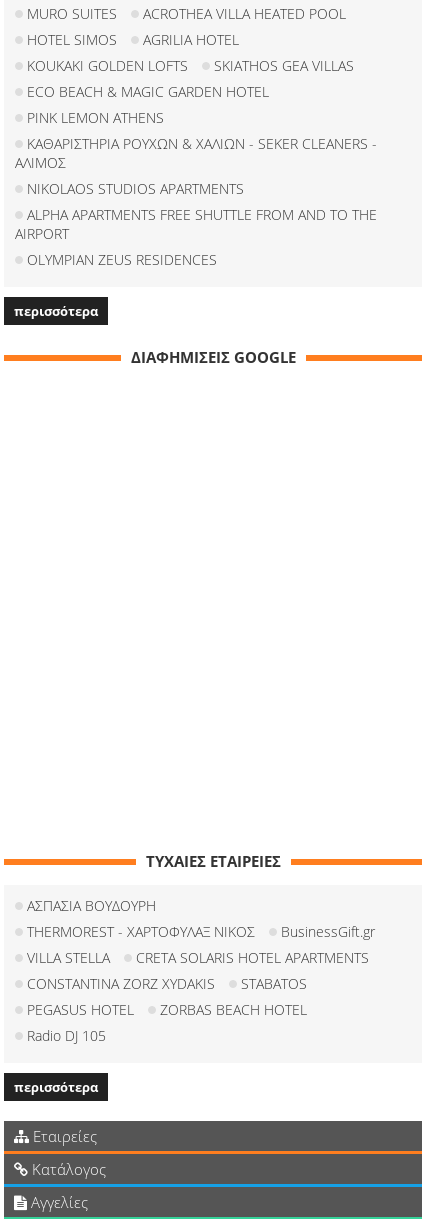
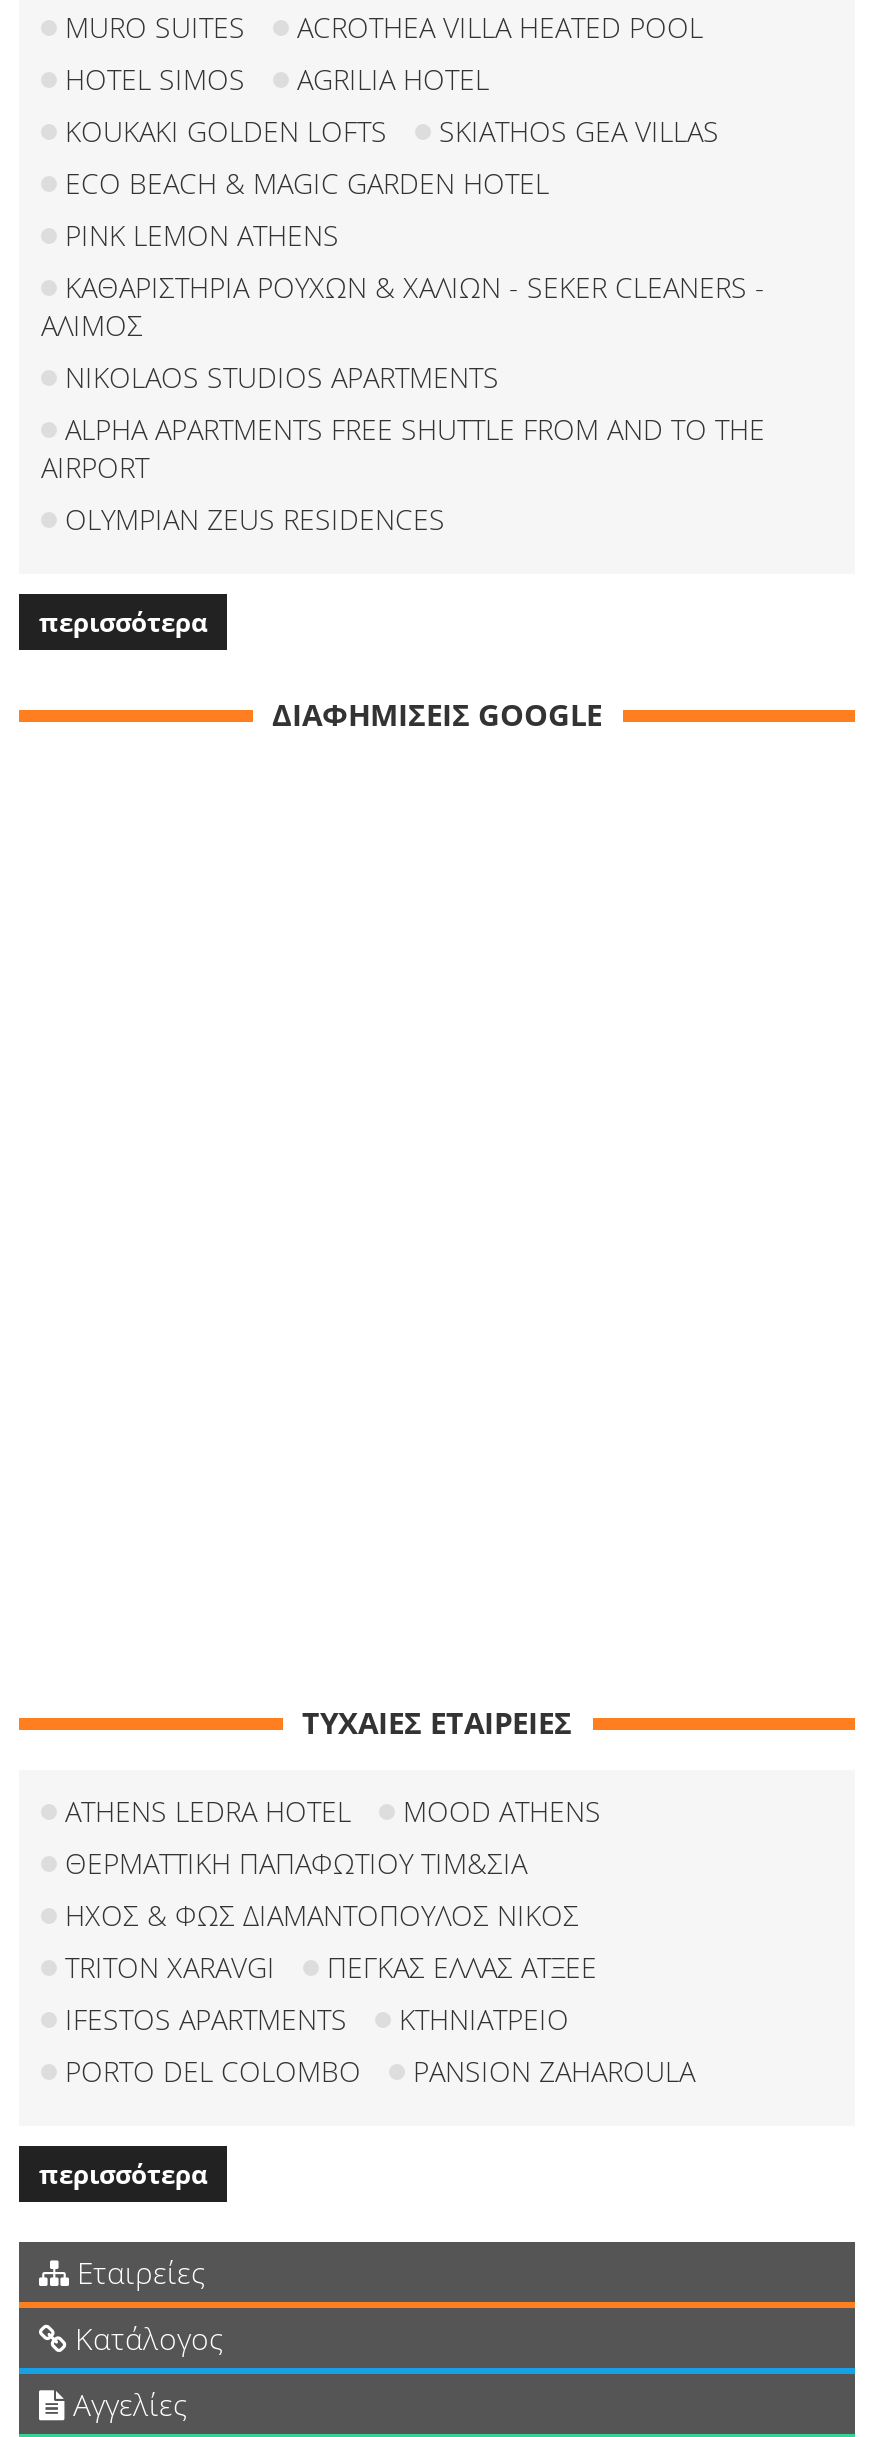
- ΑΣΠΑΣΙΑ ΒΟΥΔΟΥΡΗ
- THERMOREST - ΧΑΡΤΟΦΥΛΑΞ ΝΙΚΟΣ
- BusinessGift.gr
- VILLA STELLA
- CRETA SOLARIS HOTEL APARTMENTS
- CONSTANTINA ZORZ XYDAKIS
- STABATOS
- PEGASUS HOTEL
- ZORBAS BEACH HOTEL
- Radio DJ 105
+ ATHENS LEDRA HOTEL
+ MOOD ATHENS
+ ΘΕΡΜΑΤΤΙΚΗ ΠΑΠΑΦΩΤΙΟΥ ΤΙΜ&ΣΙΑ
+ ΗΧΟΣ & ΦΩΣ ΔΙΑΜΑΝΤΟΠΟΥΛΟΣ ΝΙΚΟΣ
+ TRITON XARAVGI
+ ΠΕΓΚΑΣ ΕΛΛΑΣ ΑΤΞΕΕ
+ IFESTOS APARTMENTS
+ ΚΤΗΝΙΑΤΡΕΙΟ
+ PORTO DEL COLOMBO
+ PANSION ZAHAROULA
